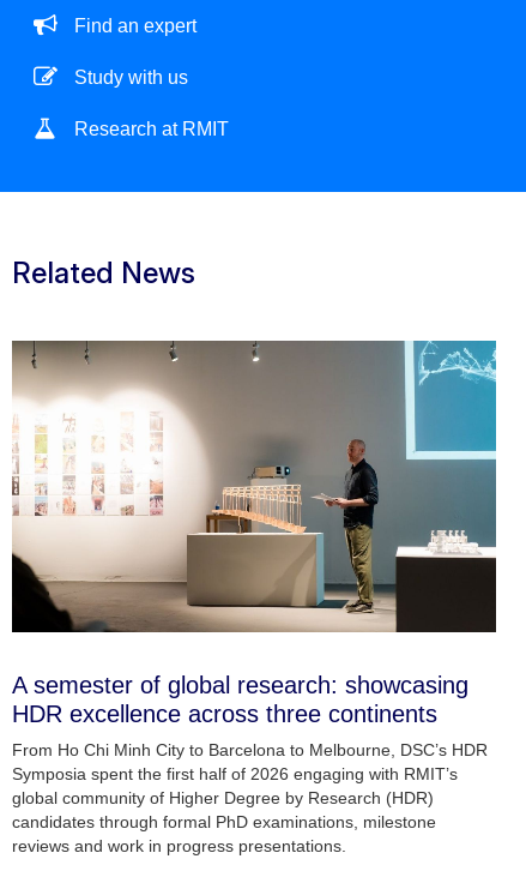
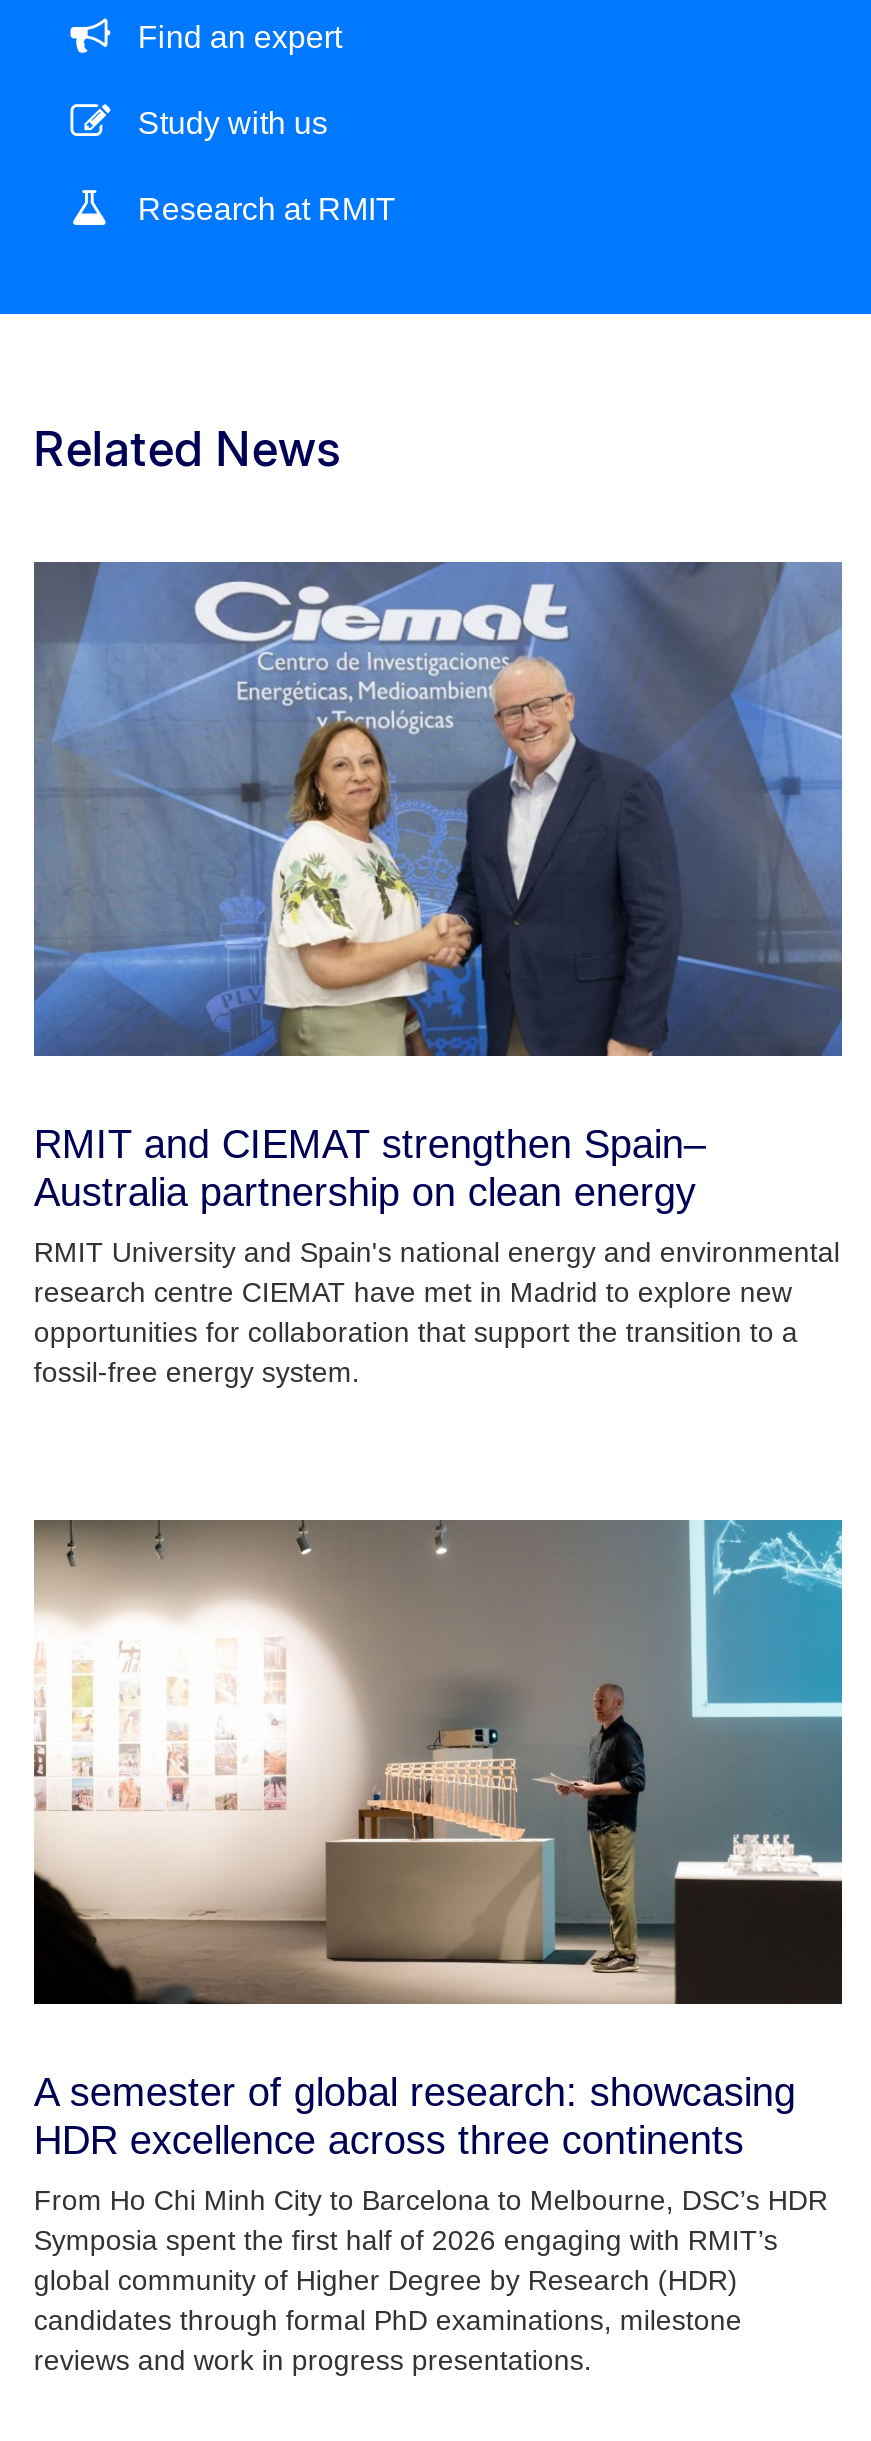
+ [image]
+ RMIT and CIEMAT strengthen Spain–
+ Australia partnership on clean energy
+ RMIT University and Spain's national energy and environmental
+ research centre CIEMAT have met in Madrid to explore new
+ opportunities for collaboration that support the transition to a
+ fossil-free energy system.
